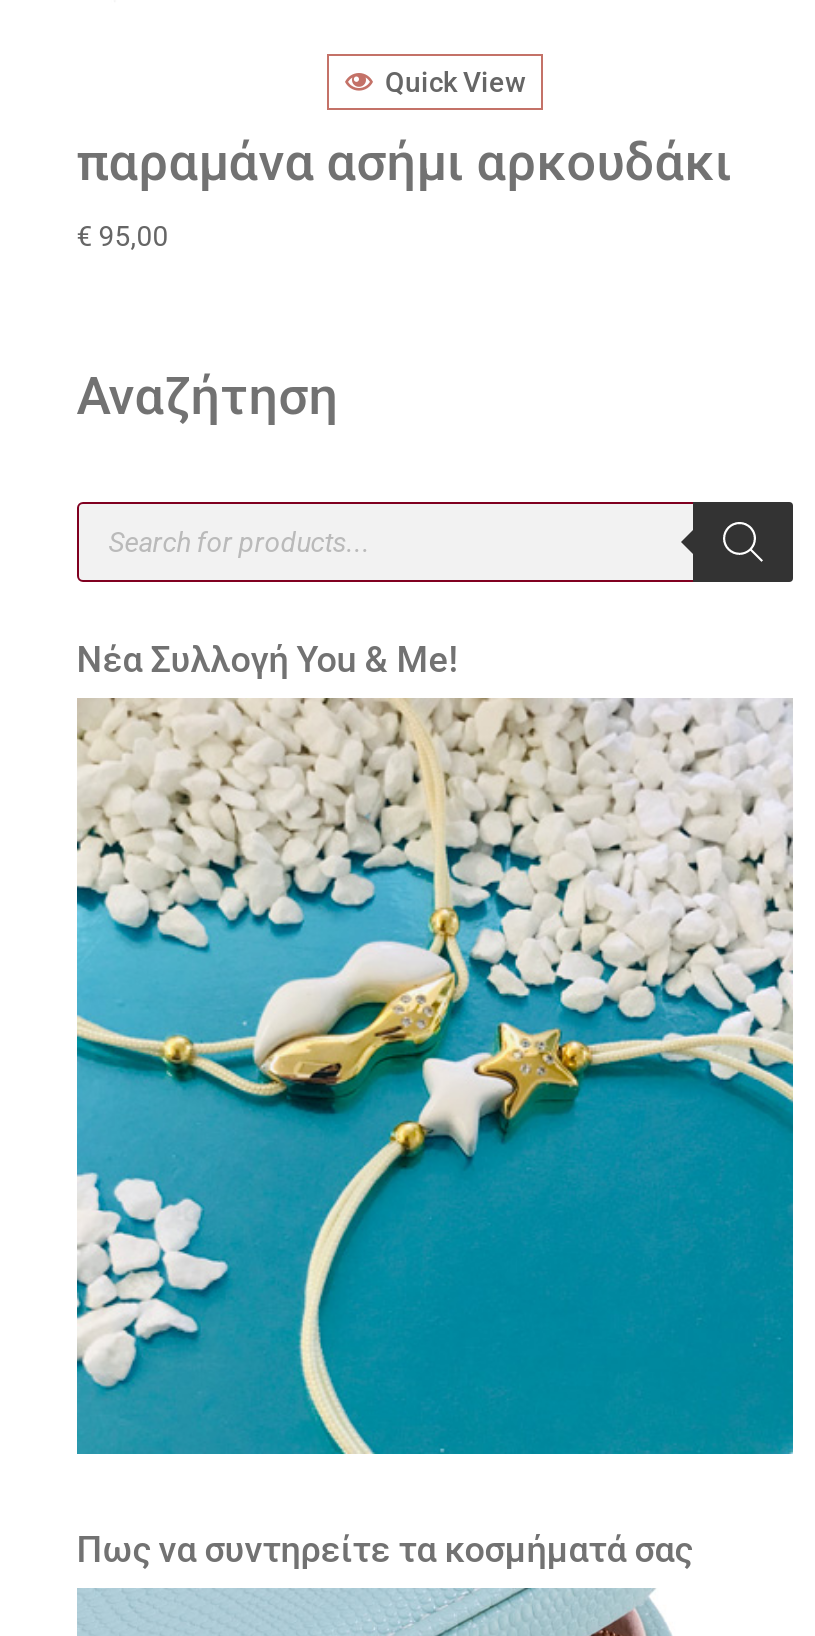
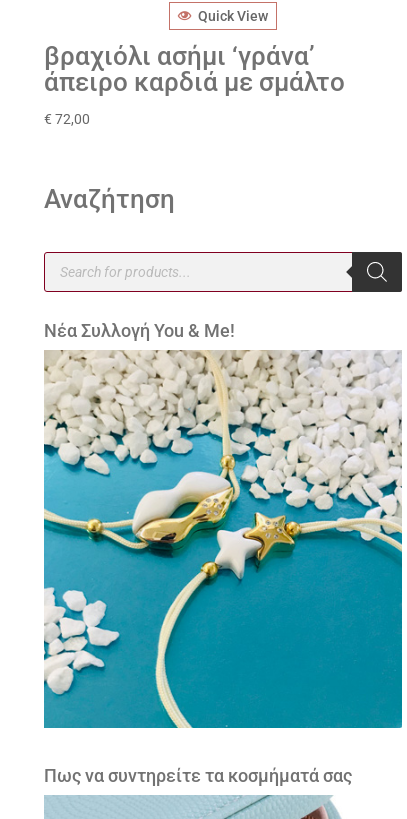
- παραμάνα ασήμι αρκουδάκι
+ βραχιόλι ασήμι ‘γράνα’
+ άπειρο καρδιά με σμάλτο

- €95,00
+ €72,00
